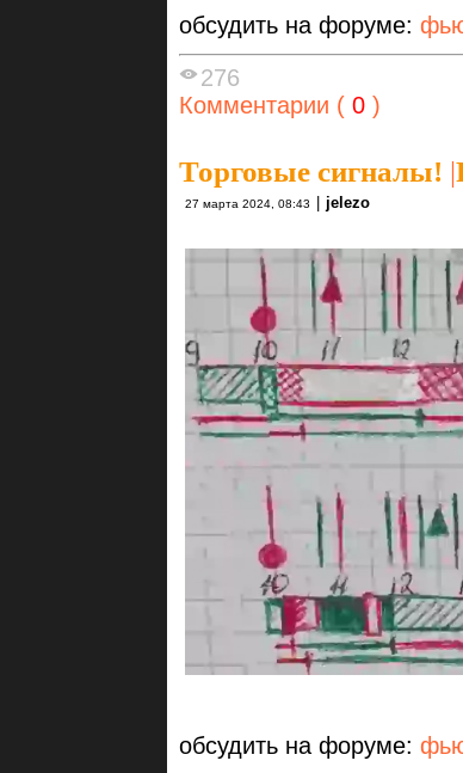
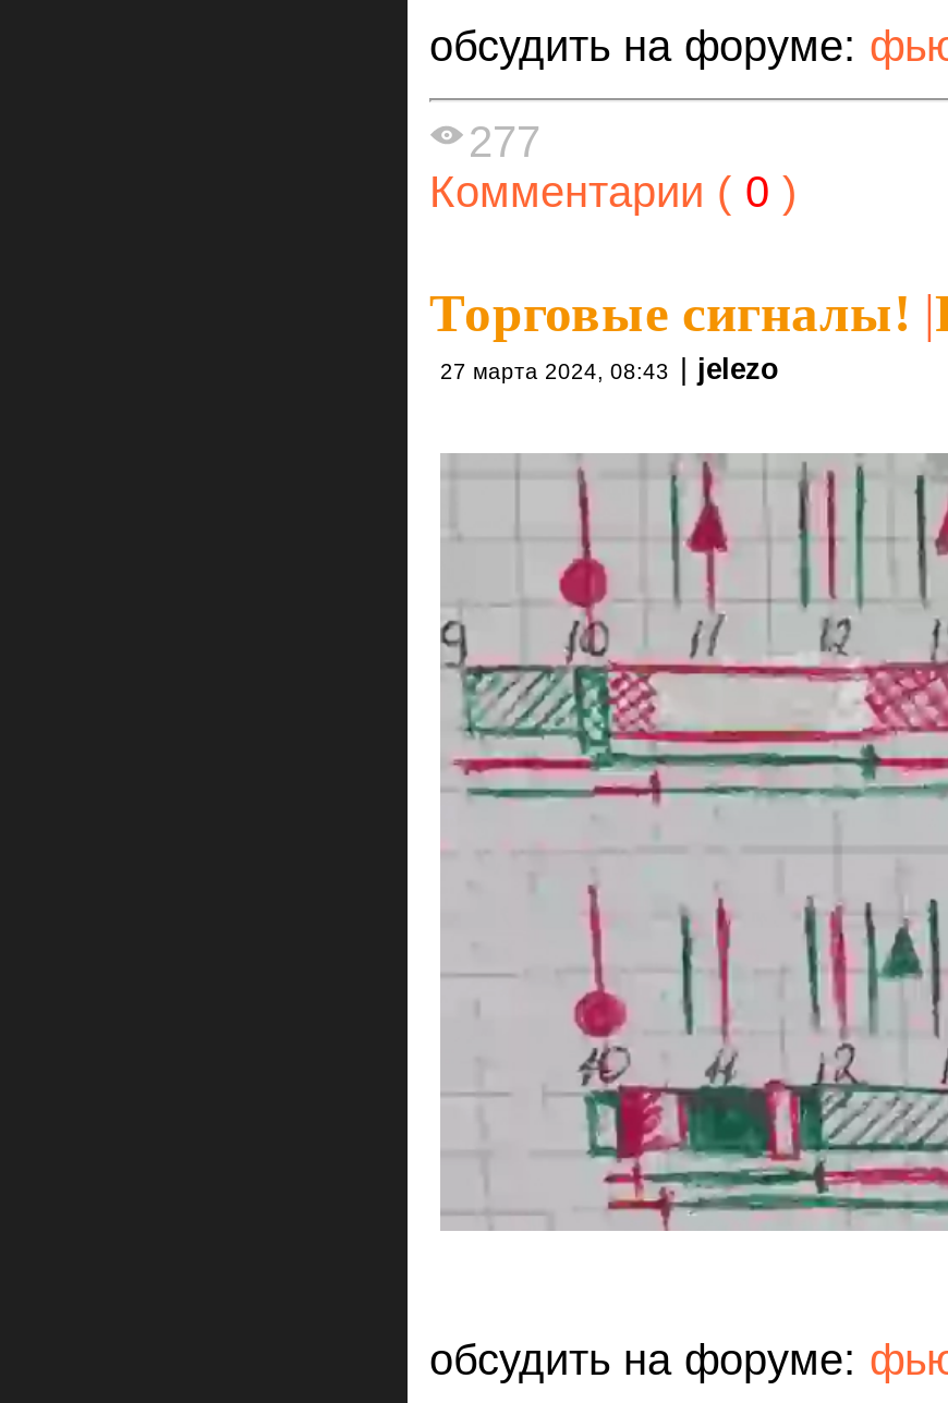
- 276
+ 277
